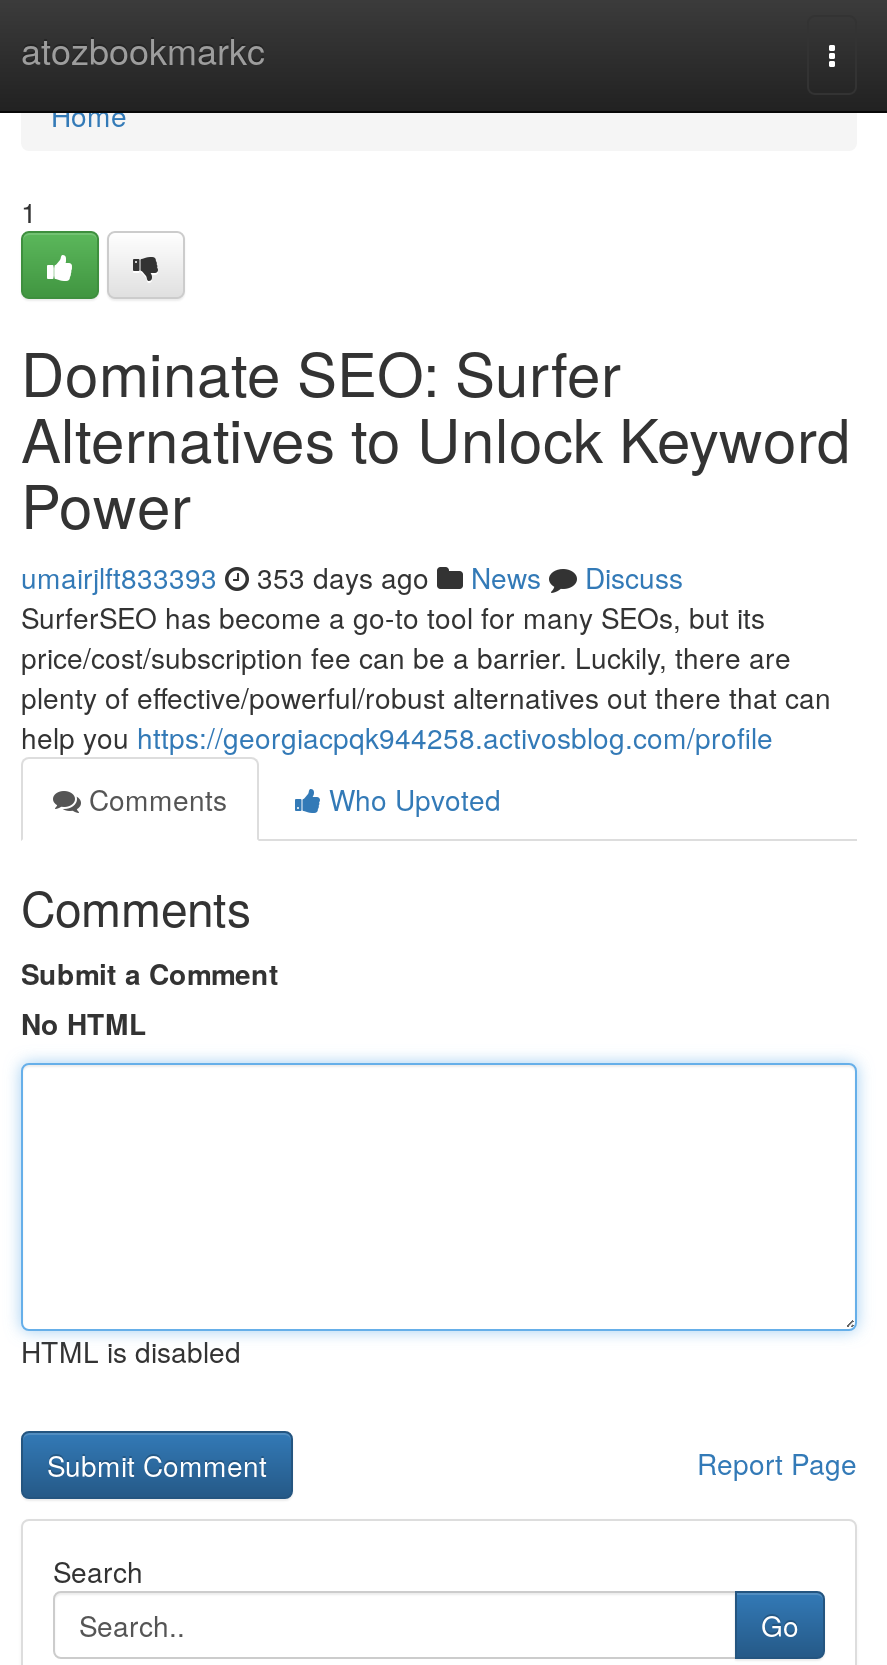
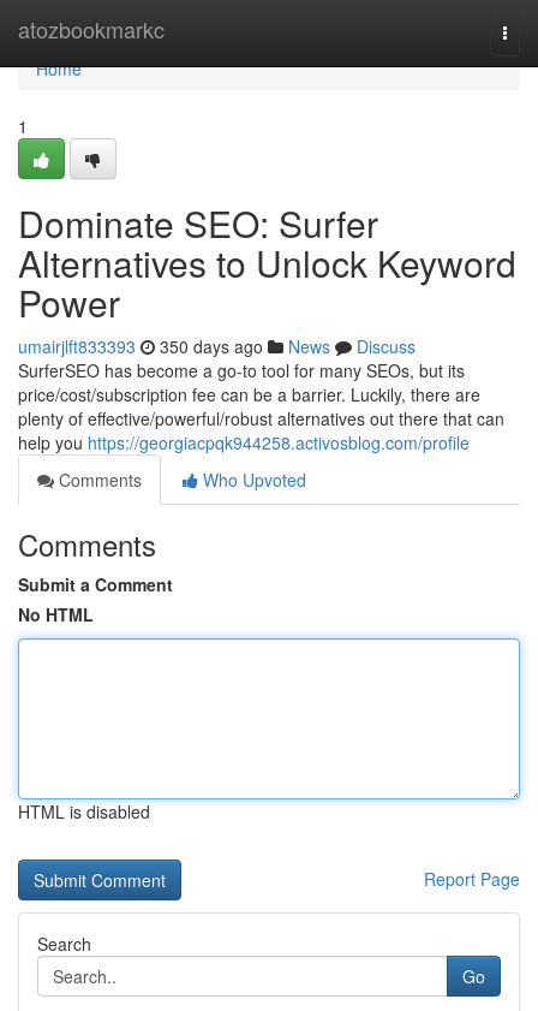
- umairjlft833393 353 days ago News Discuss
+ umairjlft833393 350 days ago News Discuss
